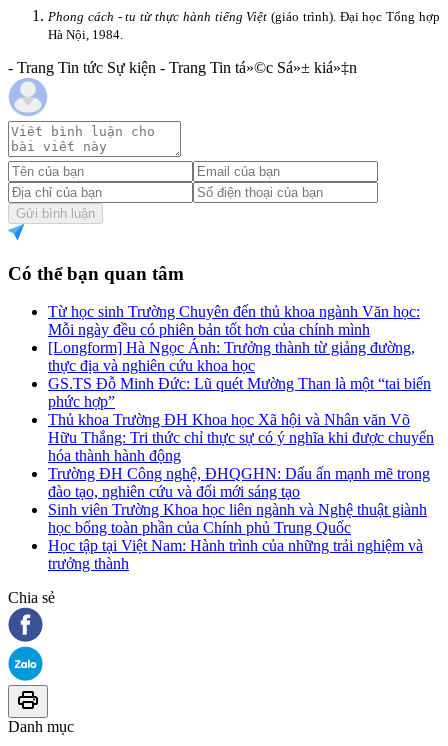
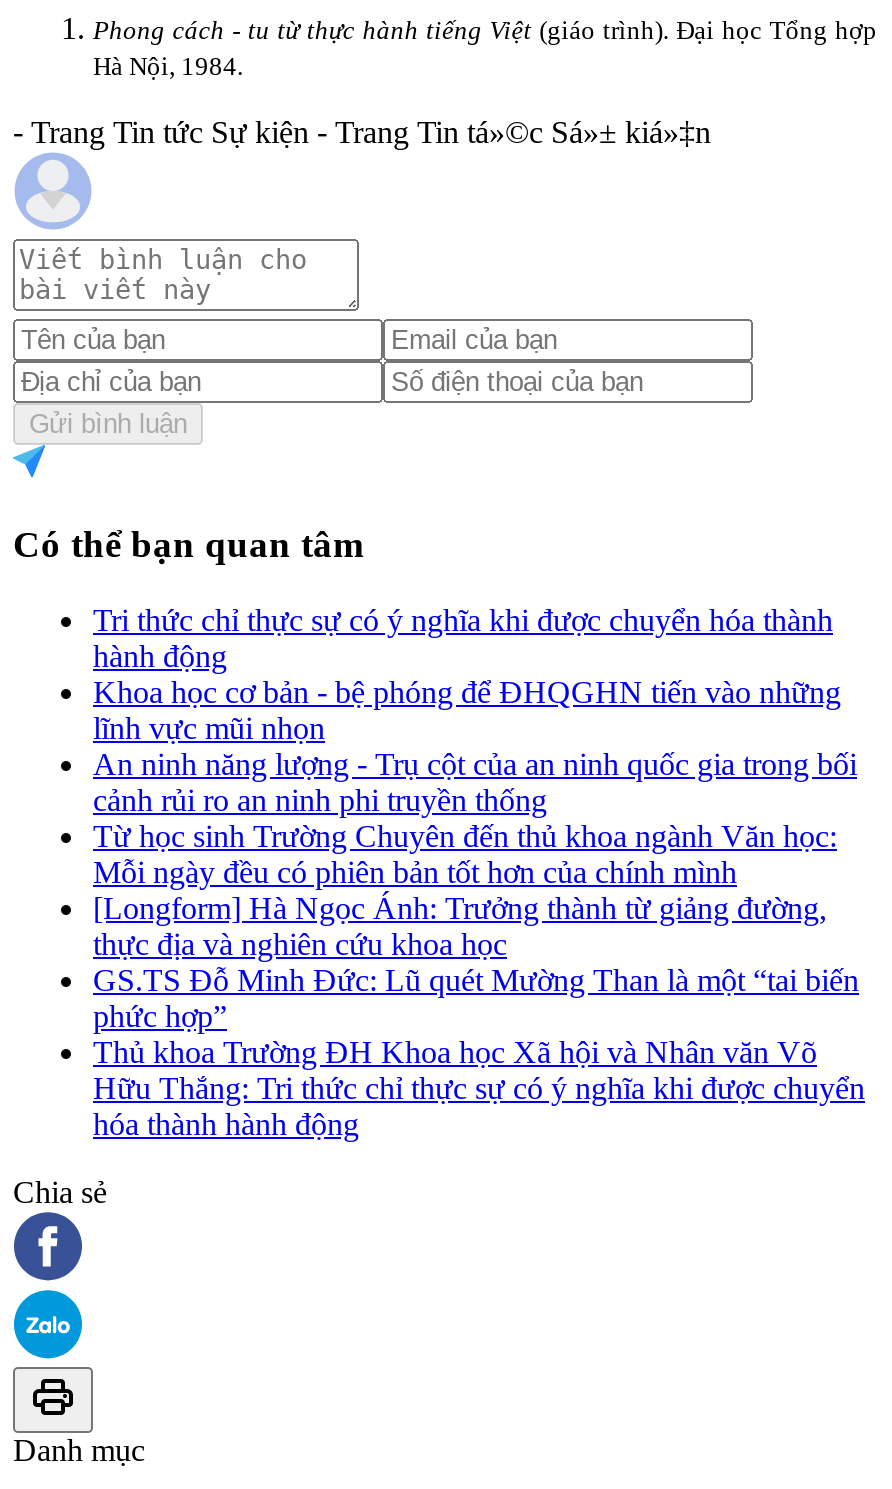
+ Tri thức chỉ thực sự có ý nghĩa khi được chuyển hóa thành
+ hành động
+ Khoa học cơ bản - bệ phóng để ĐHQGHN tiến vào những
+ lĩnh vực mũi nhọn
+ An ninh năng lượng - Trụ cột của an ninh quốc gia trong bối
+ cảnh rủi ro an ninh phi truyền thống

moved down: Từ học sinh Trường Chuyên đến thủ khoa ngành Văn học: | Mỗi ngày đều có phiên bản tốt hơn của chính mình | [Longform] Hà Ngọc Ánh: Trưởng thành từ giảng đường, | ... | Hữu Thắng: Tri thức chỉ thực sự có ý nghĩa khi được chuyển | hóa thành hành động

- Trường ĐH Công nghệ, ĐHQGHN: Dấu ấn mạnh mẽ trong
- đào tạo, nghiên cứu và đổi mới sáng tạo
- Sinh viên Trường Khoa học liên ngành và Nghệ thuật giành
- học bổng toàn phần của Chính phủ Trung Quốc
- Học tập tại Việt Nam: Hành trình của những trải nghiệm và
- trưởng thành
